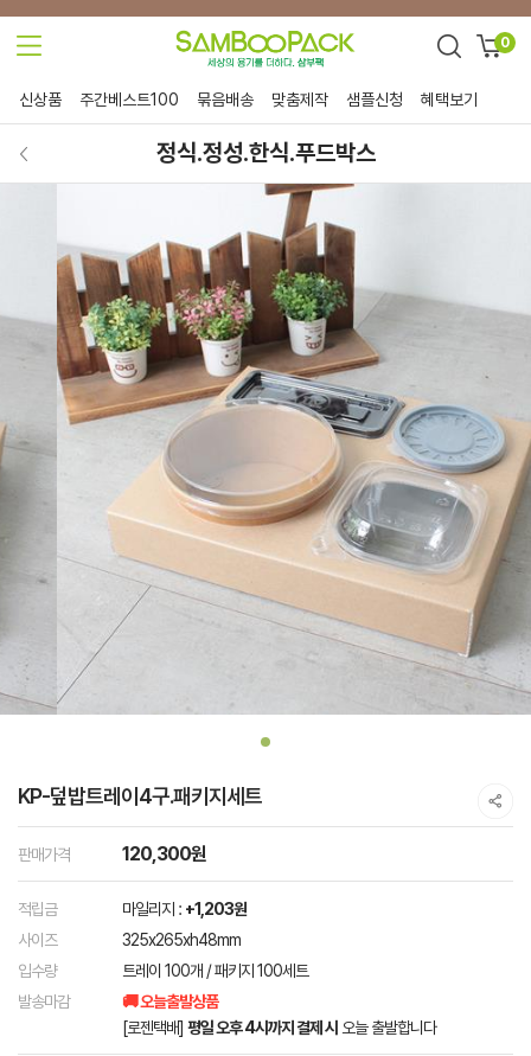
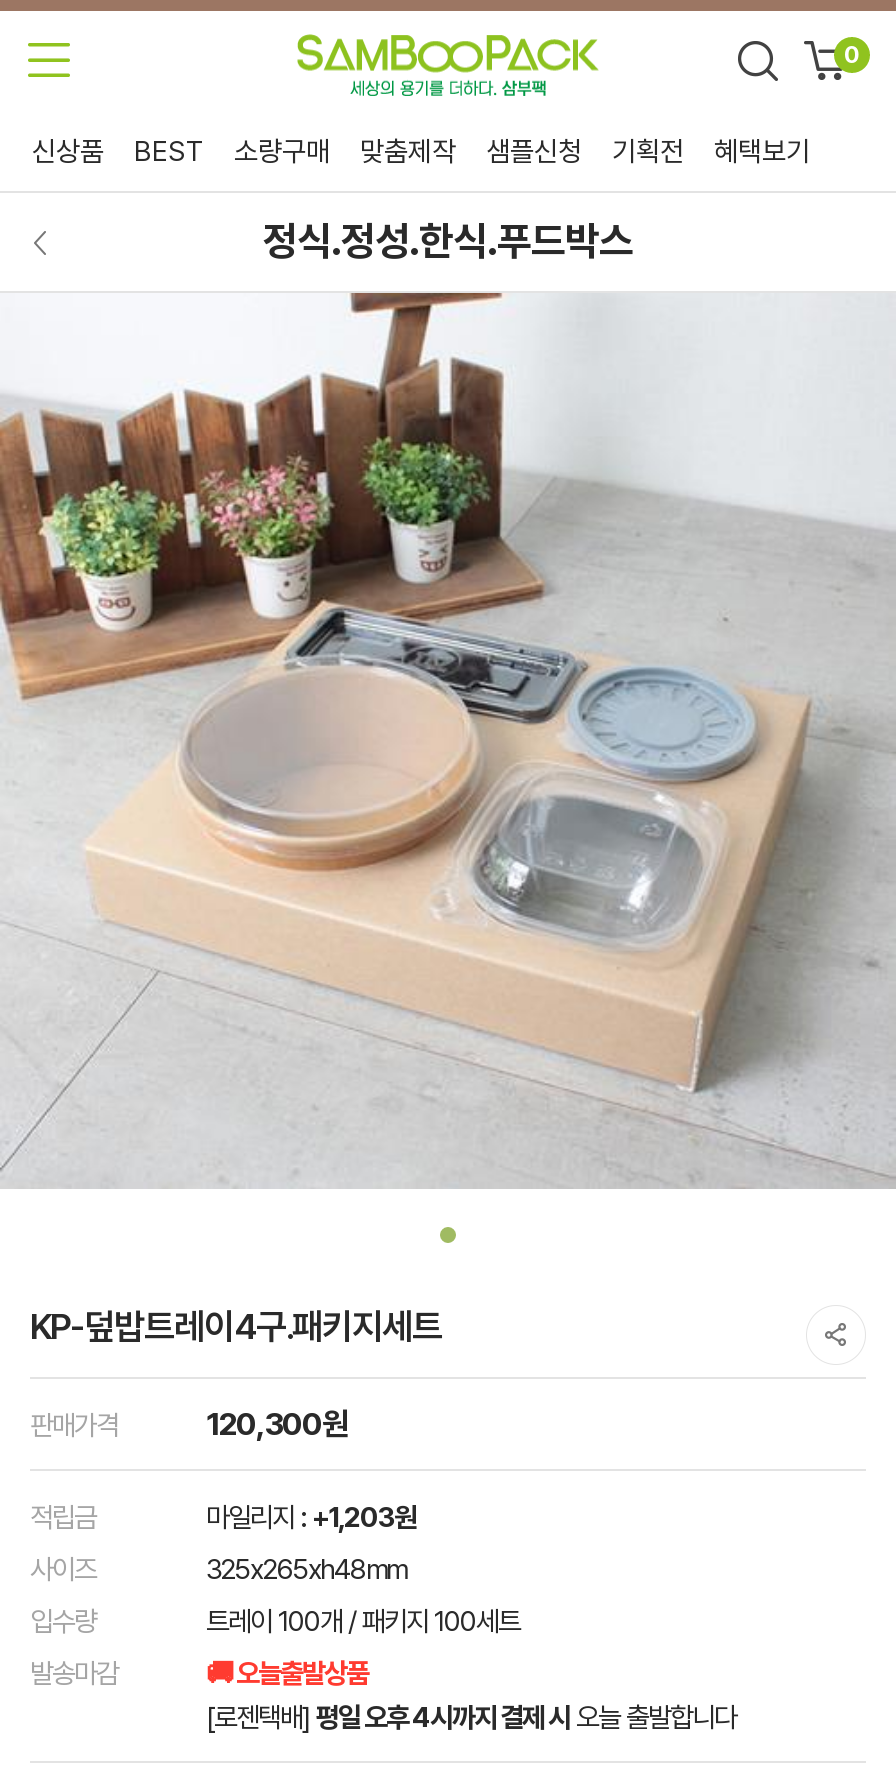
- 주간베스트100
- 묶음배송
+ BEST
+ 소량구매

+ 기획전

- [image]
+ [image]
